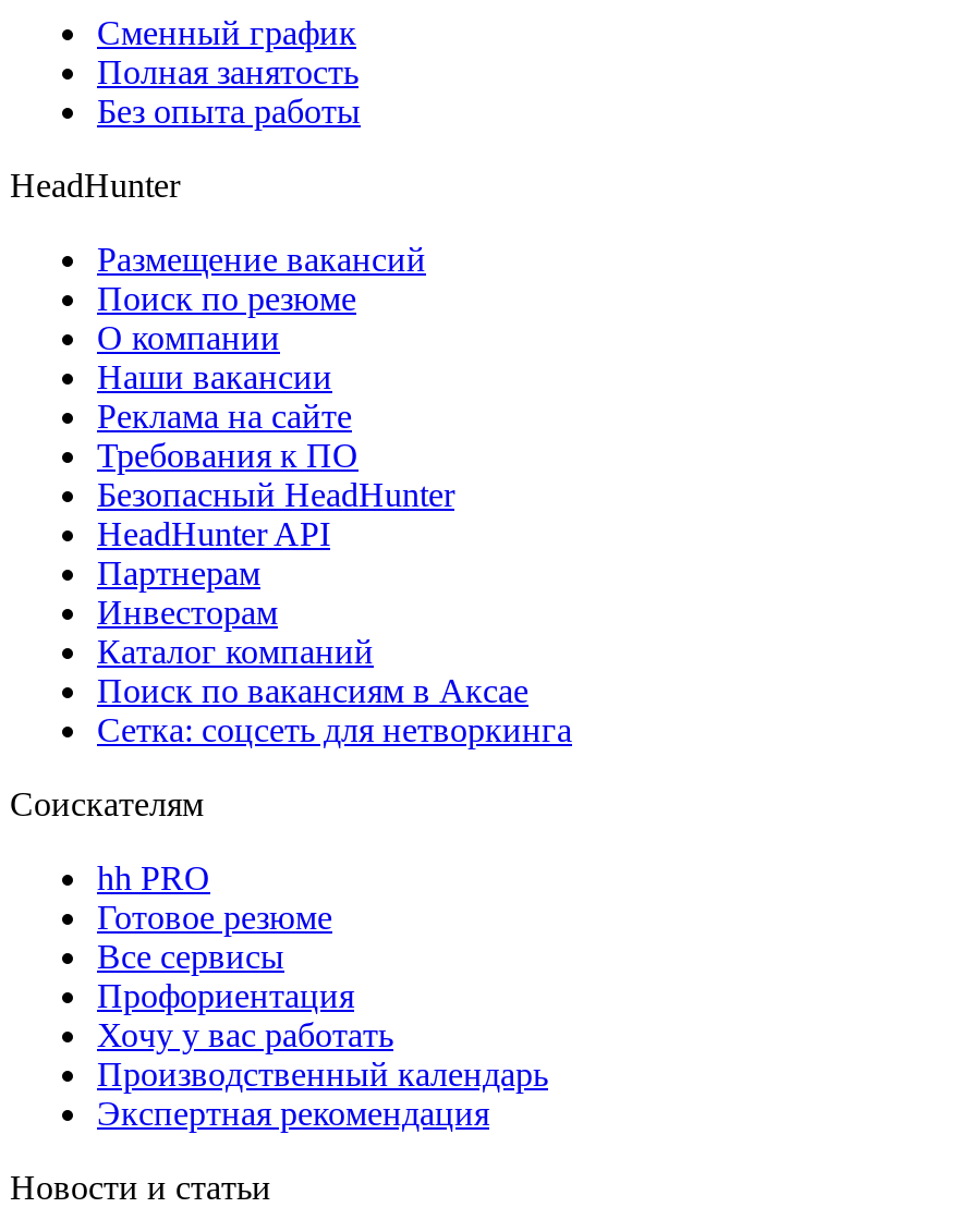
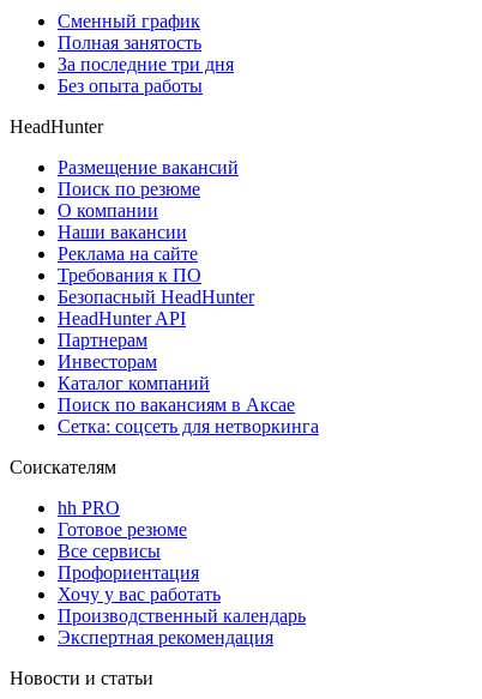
+ За последние три дня
